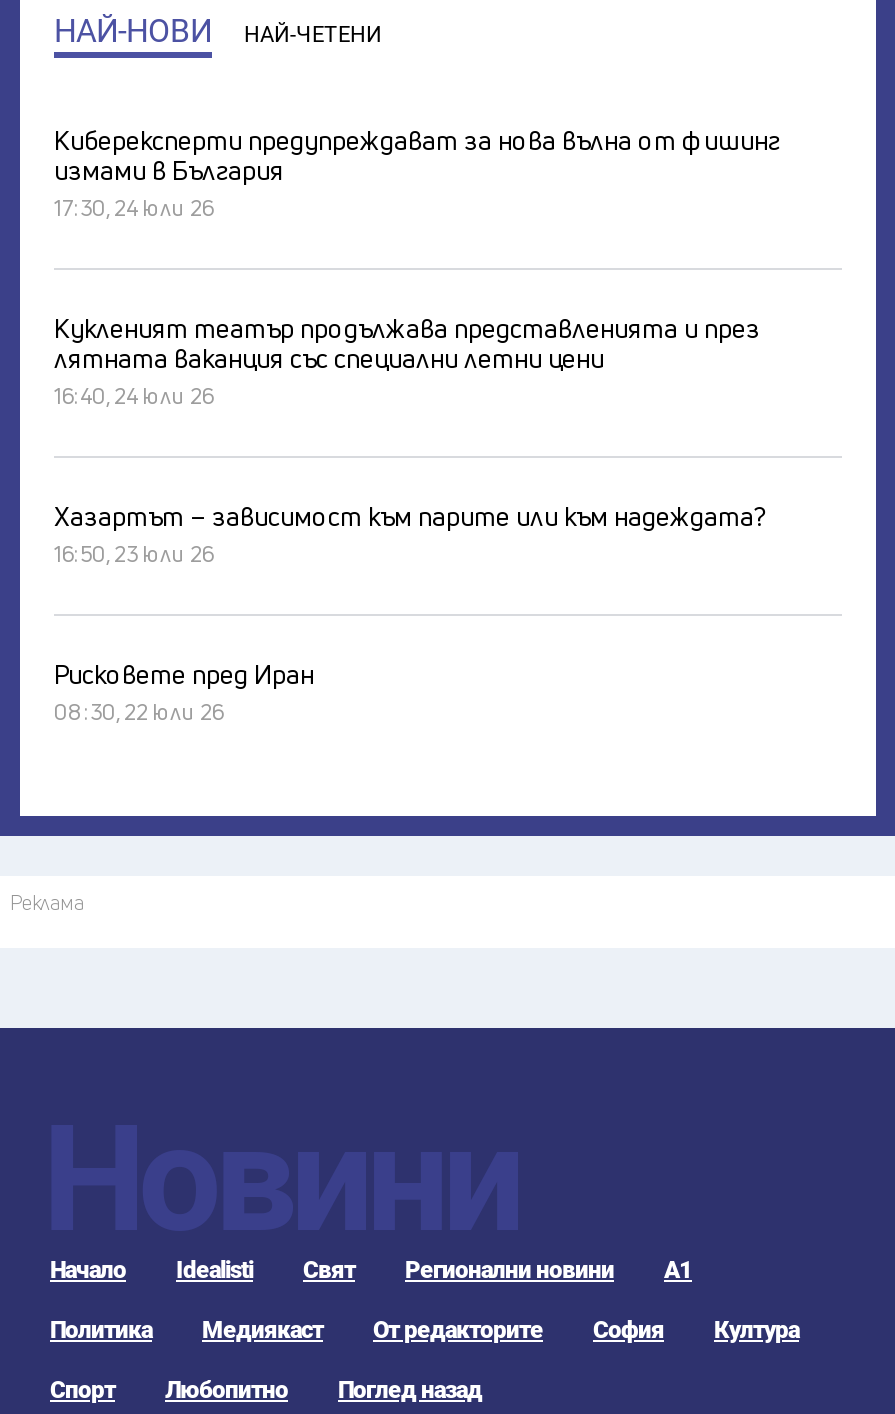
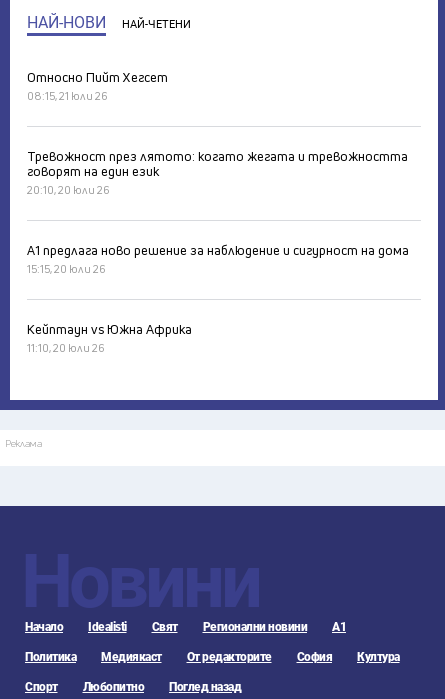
- Киберексперти предупреждават за нова вълна от фишинг
- измами в България
- 17:30, 24 юли 26
+ Относно Пийт Хегсет
+ 08:15, 21 юли 26

- Кукленият театър продължава представленията и през
- лятната ваканция със специални летни цени
- 16:40, 24 юли 26
+ Тревожност през лятото: когато жегата и тревожността
+ говорят на един език
+ 20:10, 20 юли 26

- Хазартът – зависимост към парите или към надеждата?
- 16:50, 23 юли 26
+ А1 предлага ново решение за наблюдение и сигурност на дома
+ 15:15, 20 юли 26

- Рисковете пред Иран
- 08:30, 22 юли 26
+ Кейптаун vs Южна Африка
+ 11:10, 20 юли 26
